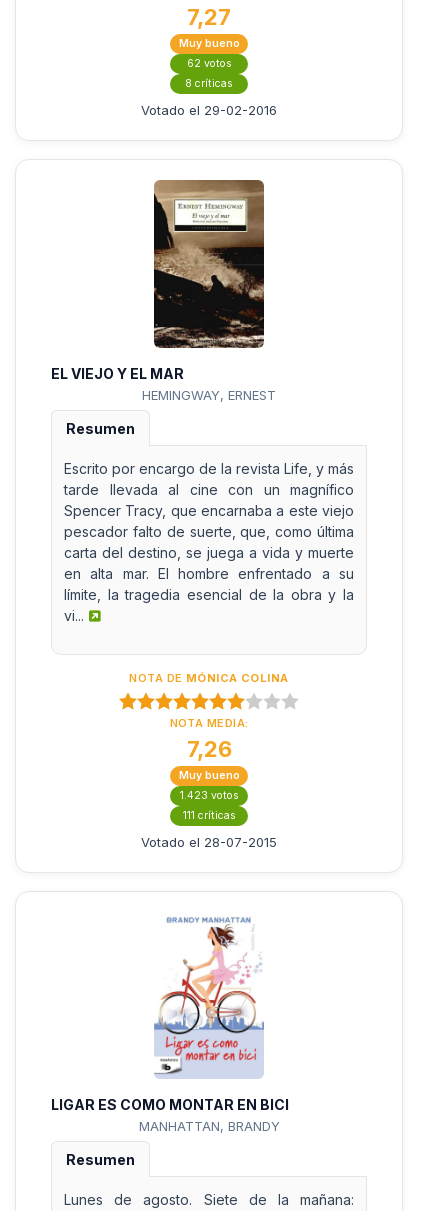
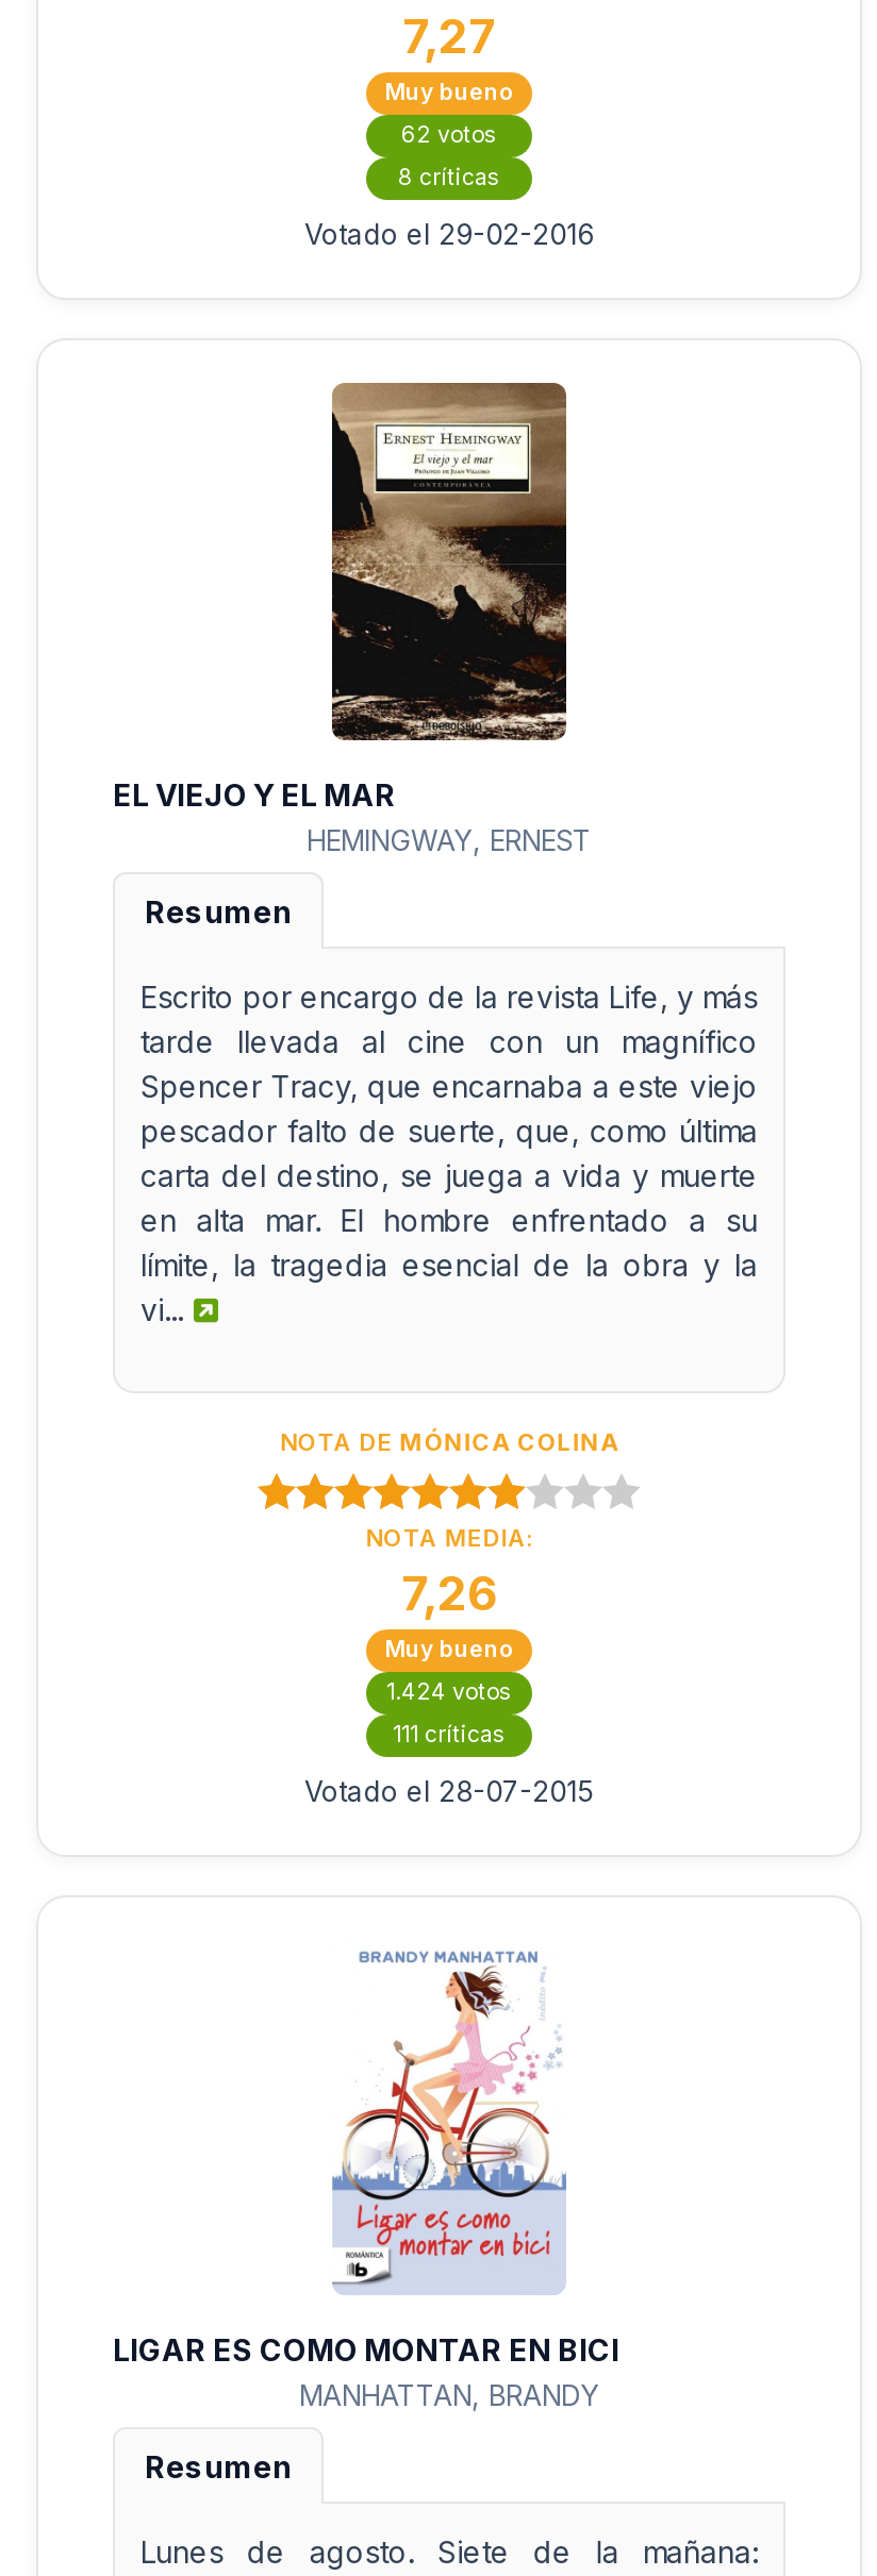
- 1.423 votos
+ 1.424 votos
